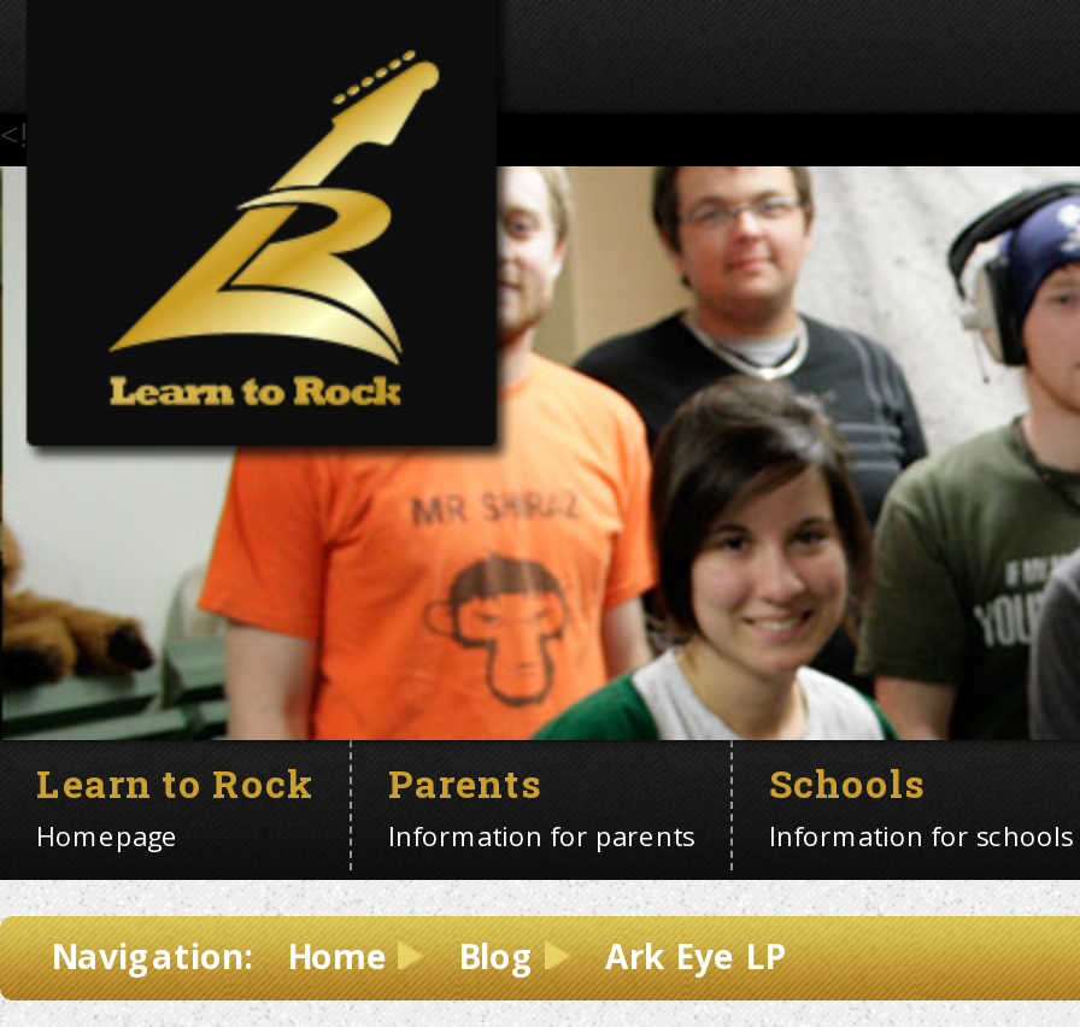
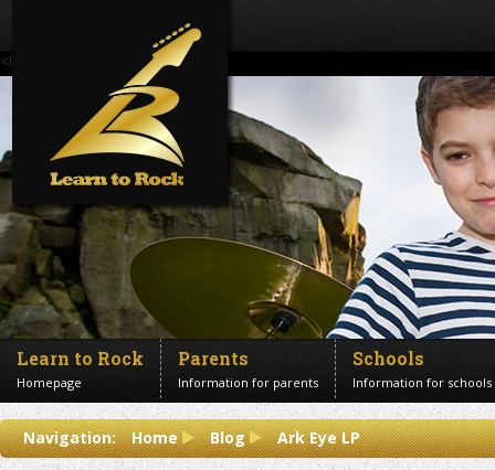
- [image]
+ [image]
